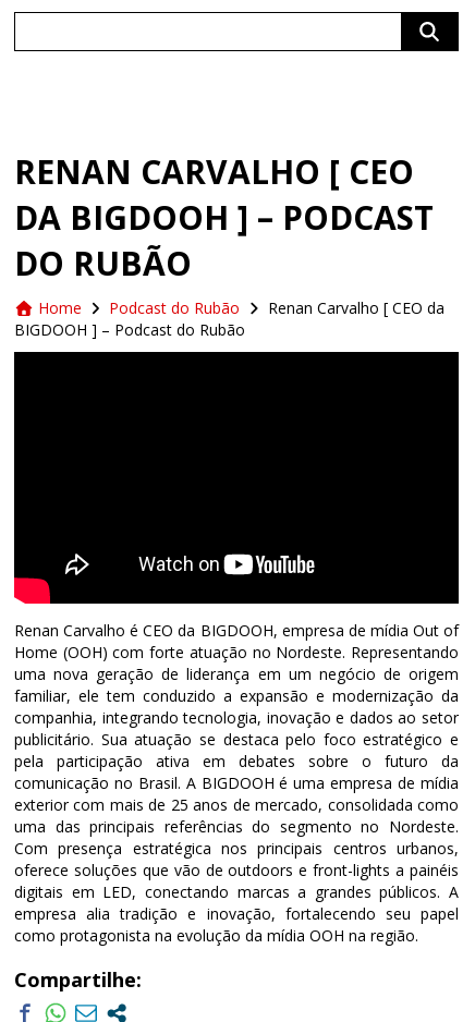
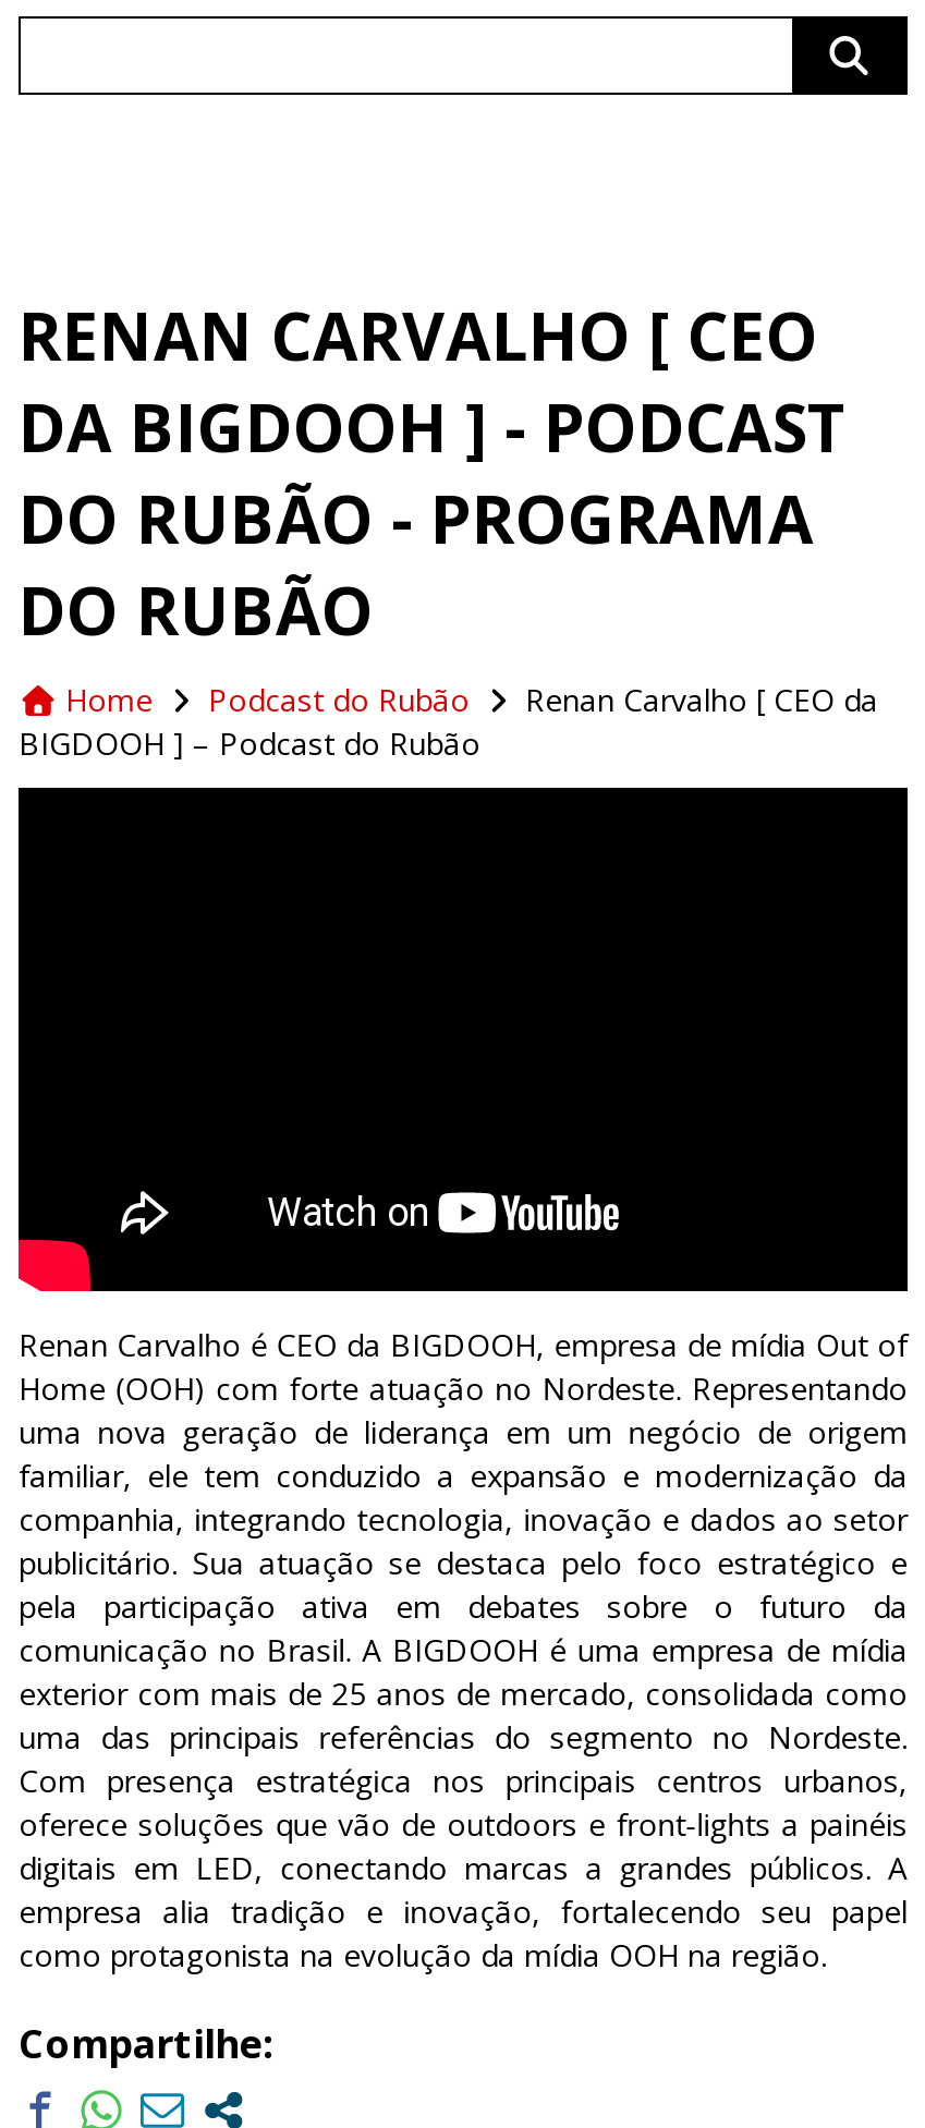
- DA BIGDOOH ] – PODCAST
+ DA BIGDOOH ] - PODCAST
+ DO RUBÃO - PROGRAMA
